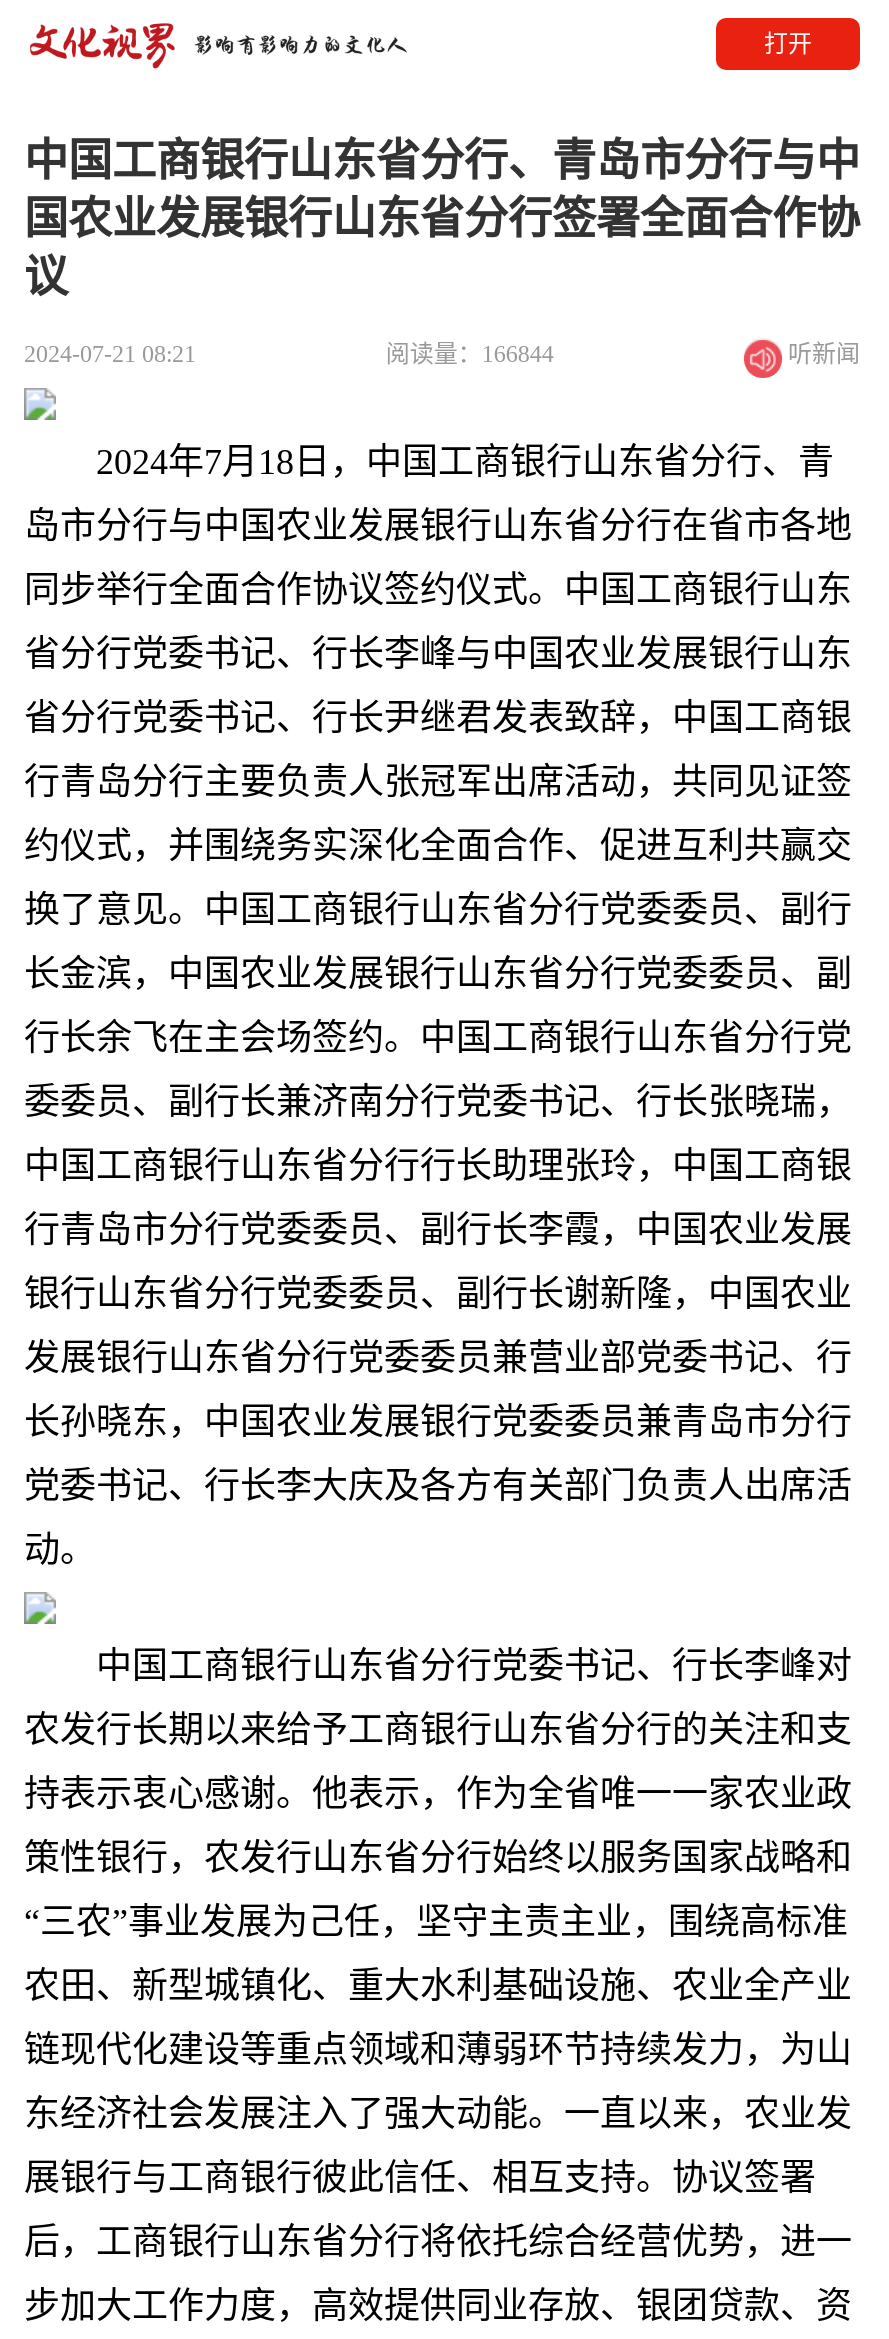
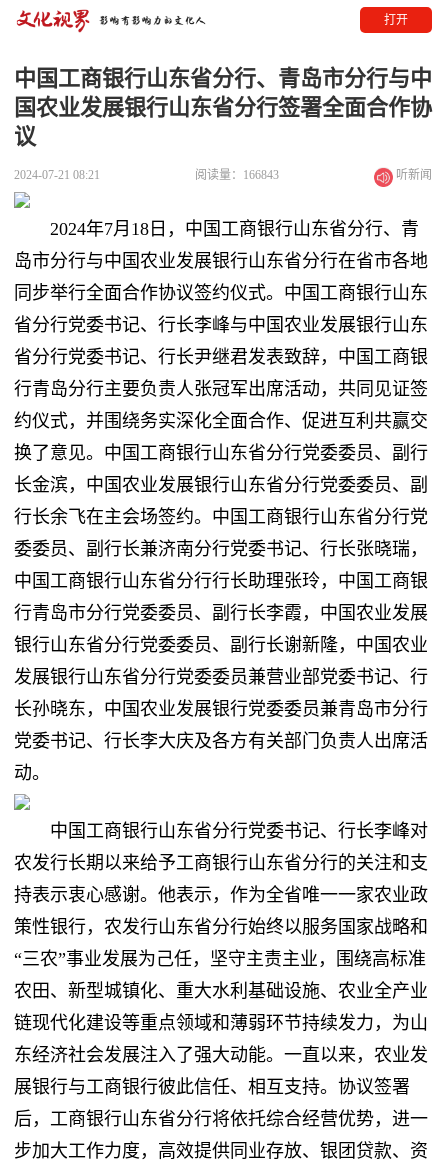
- 阅读量：166844
+ 阅读量：166843
